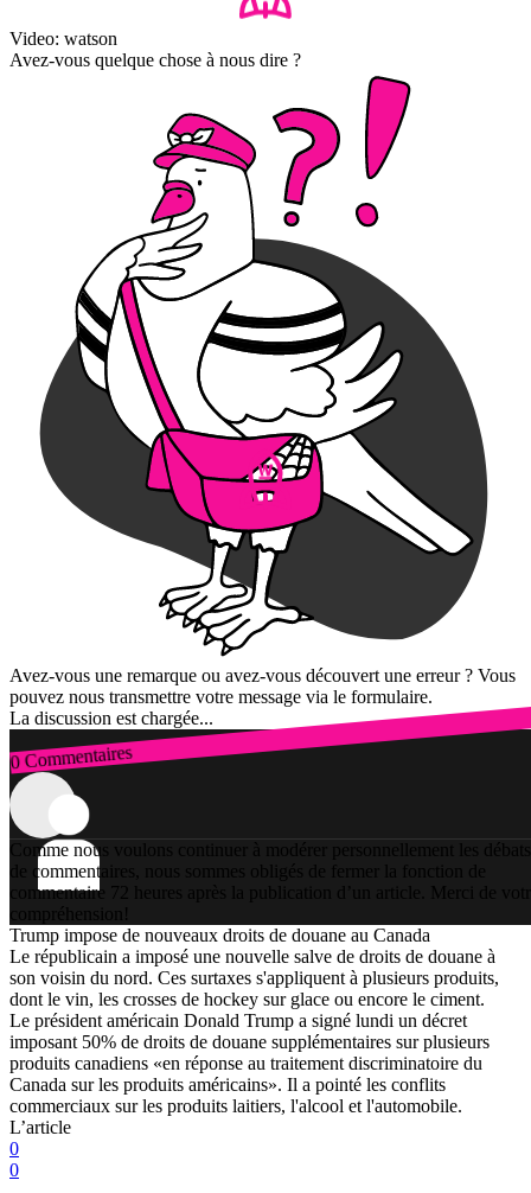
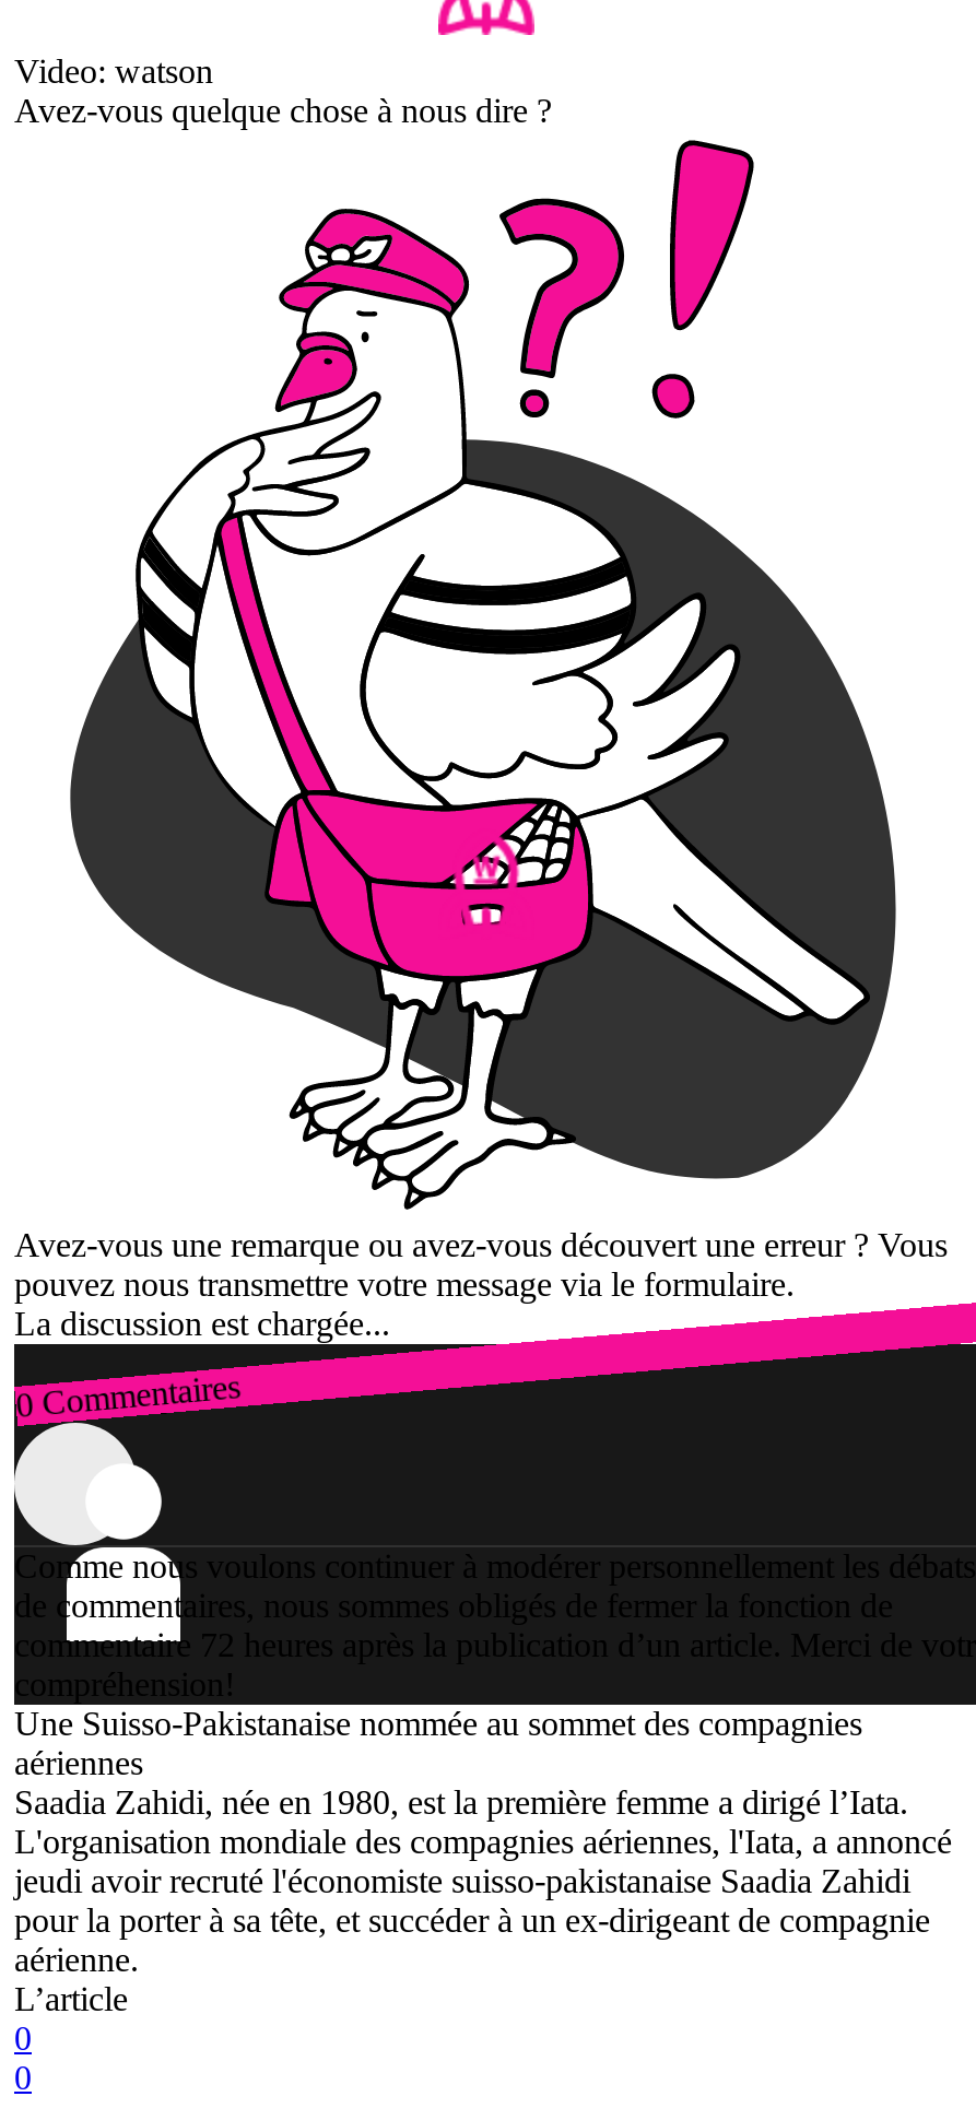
- Trump impose de nouveaux droits de douane au Canada
- Le républicain a imposé une nouvelle salve de droits de douane à
- son voisin du nord. Ces surtaxes s'appliquent à plusieurs produits,
- dont le vin, les crosses de hockey sur glace ou encore le ciment.
- Le président américain Donald Trump a signé lundi un décret
- imposant 50% de droits de douane supplémentaires sur plusieurs
- produits canadiens «en réponse au traitement discriminatoire du
- Canada sur les produits américains». Il a pointé les conflits
- commerciaux sur les produits laitiers, l'alcool et l'automobile.
+ Une Suisso-Pakistanaise nommée au sommet des compagnies
+ aériennes
+ Saadia Zahidi, née en 1980, est la première femme a dirigé l’Iata.
+ L'organisation mondiale des compagnies aériennes, l'Iata, a annoncé
+ jeudi avoir recruté l'économiste suisso-pakistanaise Saadia Zahidi
+ pour la porter à sa tête, et succéder à un ex-dirigeant de compagnie
+ aérienne.
